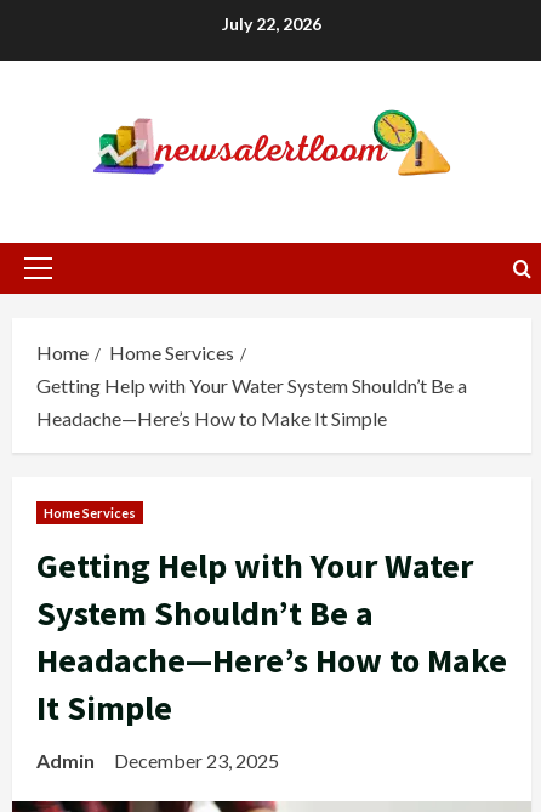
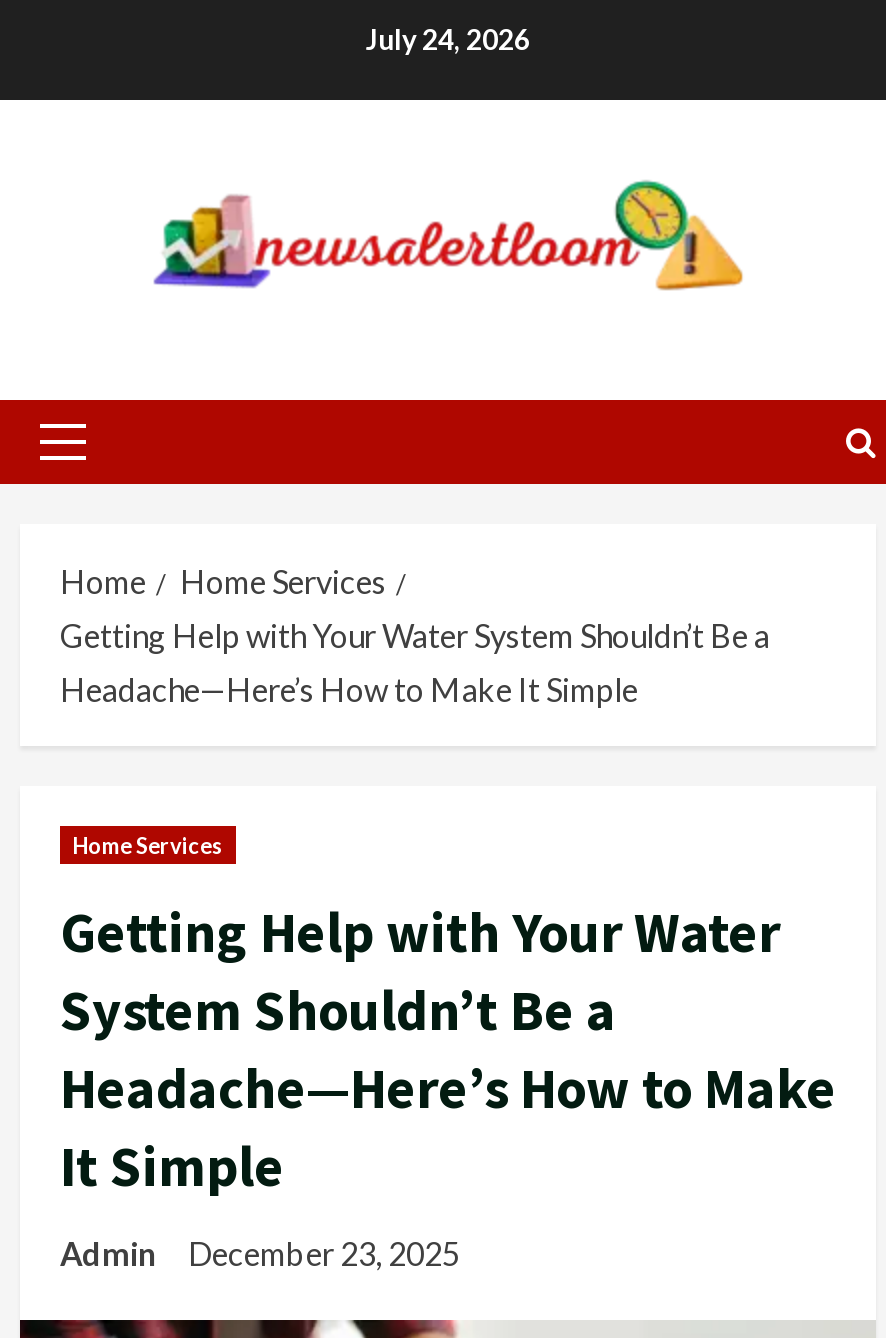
- July 22, 2026
+ July 24, 2026
